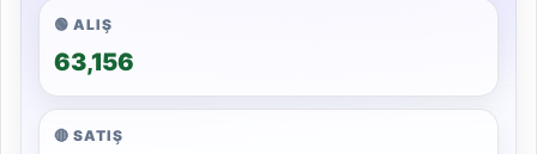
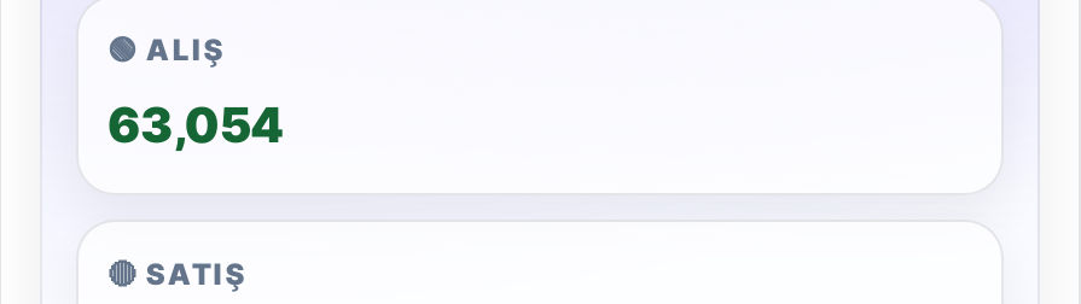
- 63,156
+ 63,054
